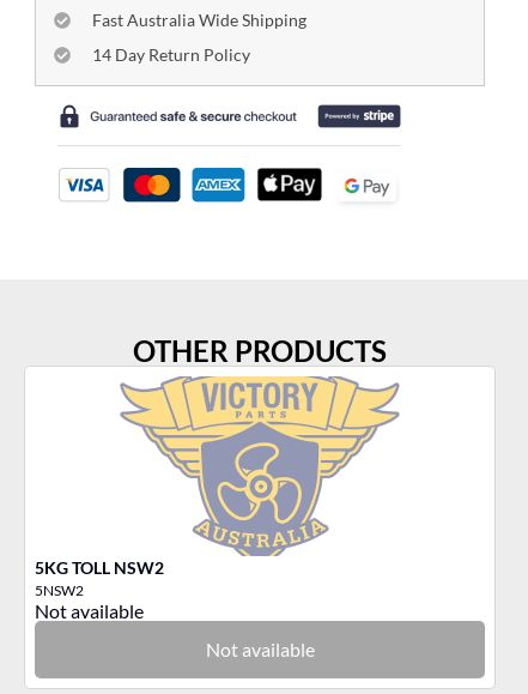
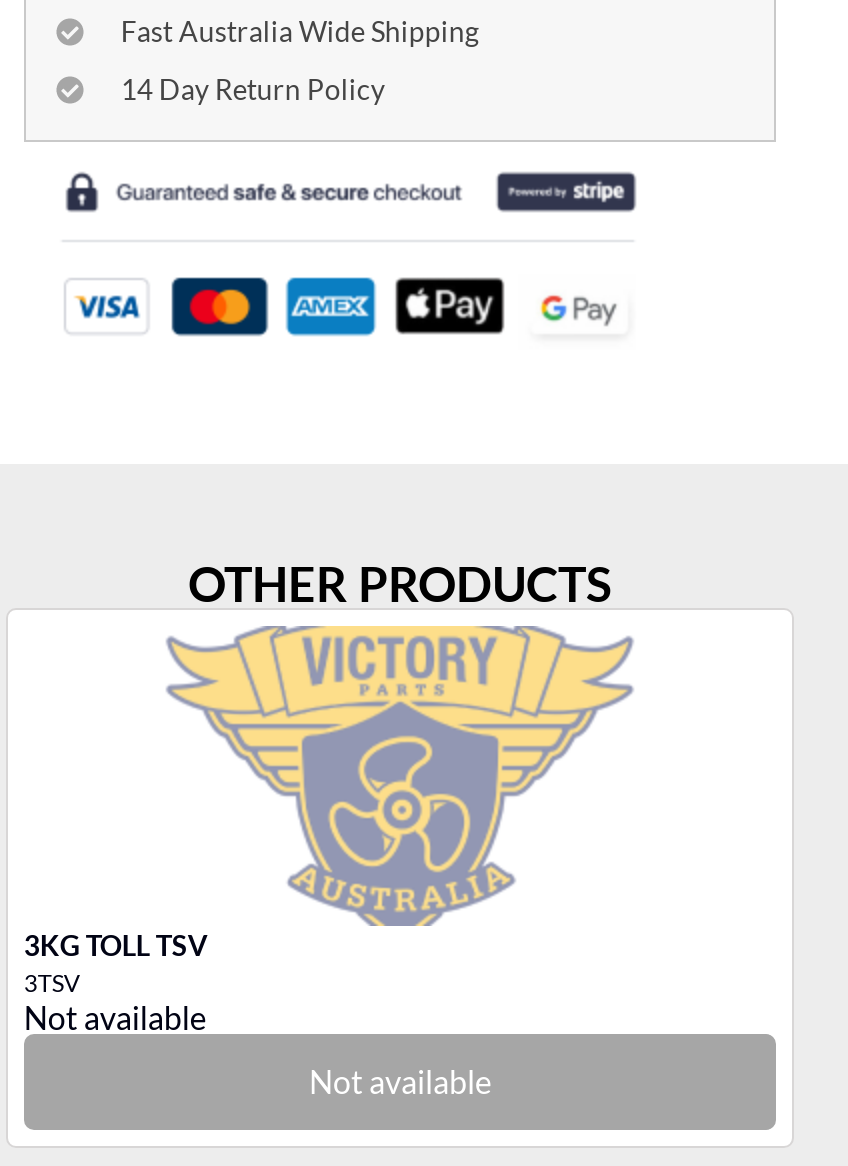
- 5KG TOLL NSW2
- 5NSW2
+ 3KG TOLL TSV
+ 3TSV
